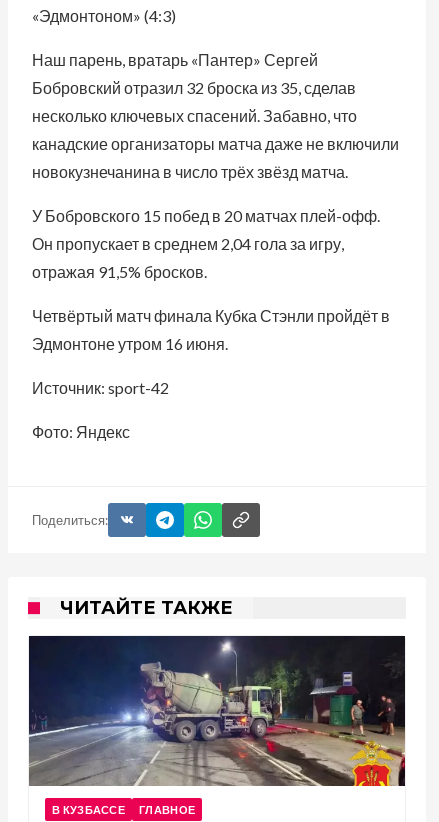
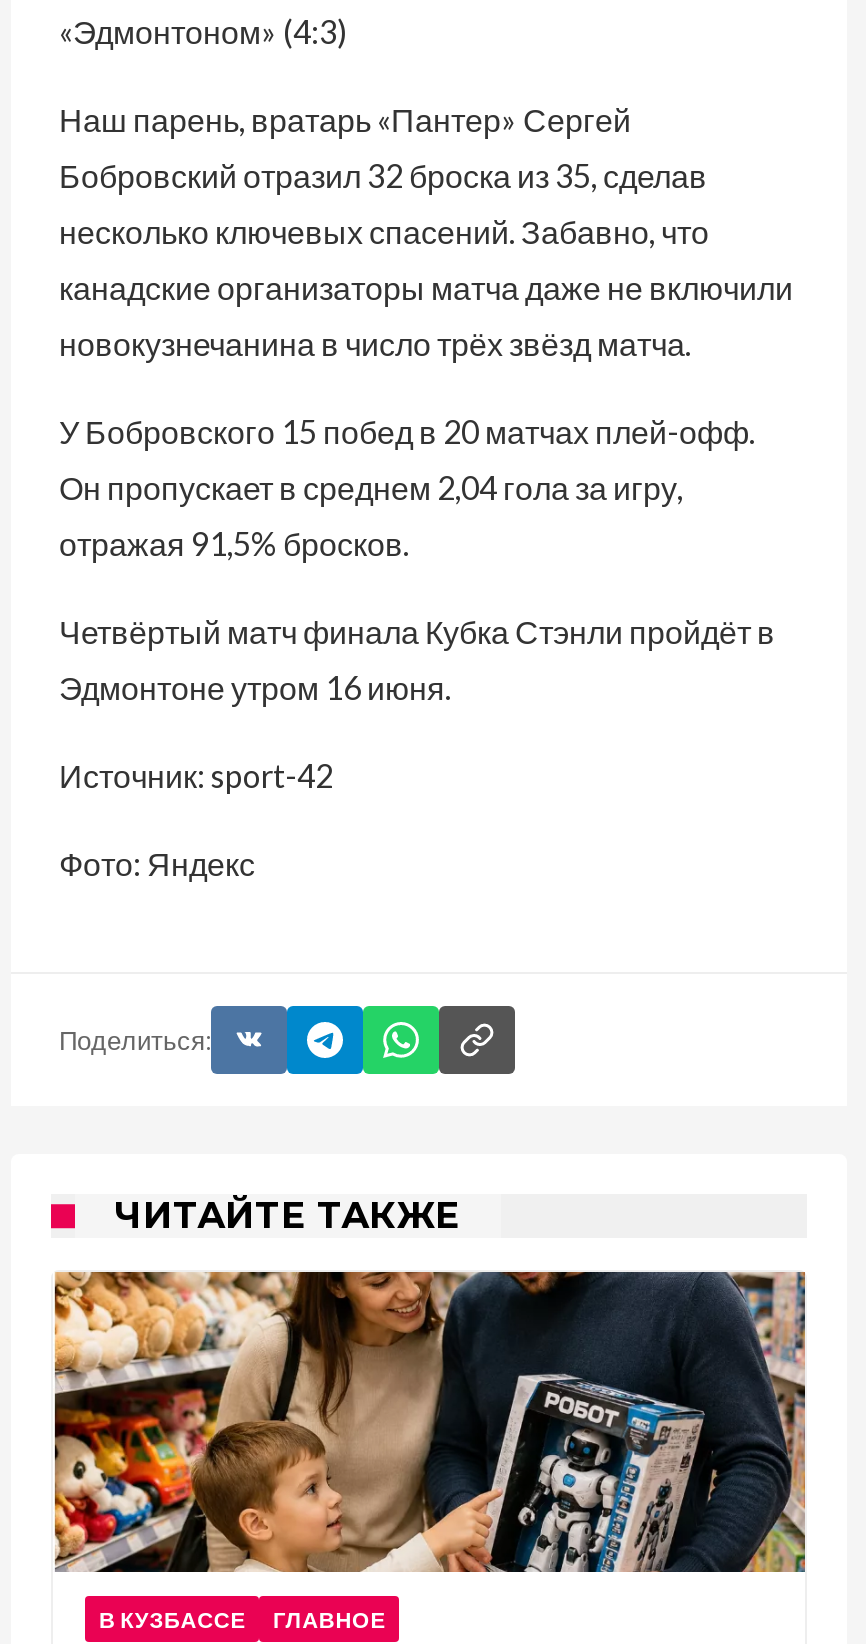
- [image]
+ [image]
